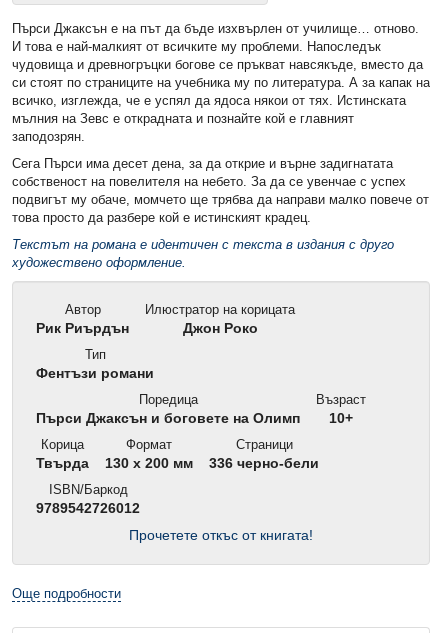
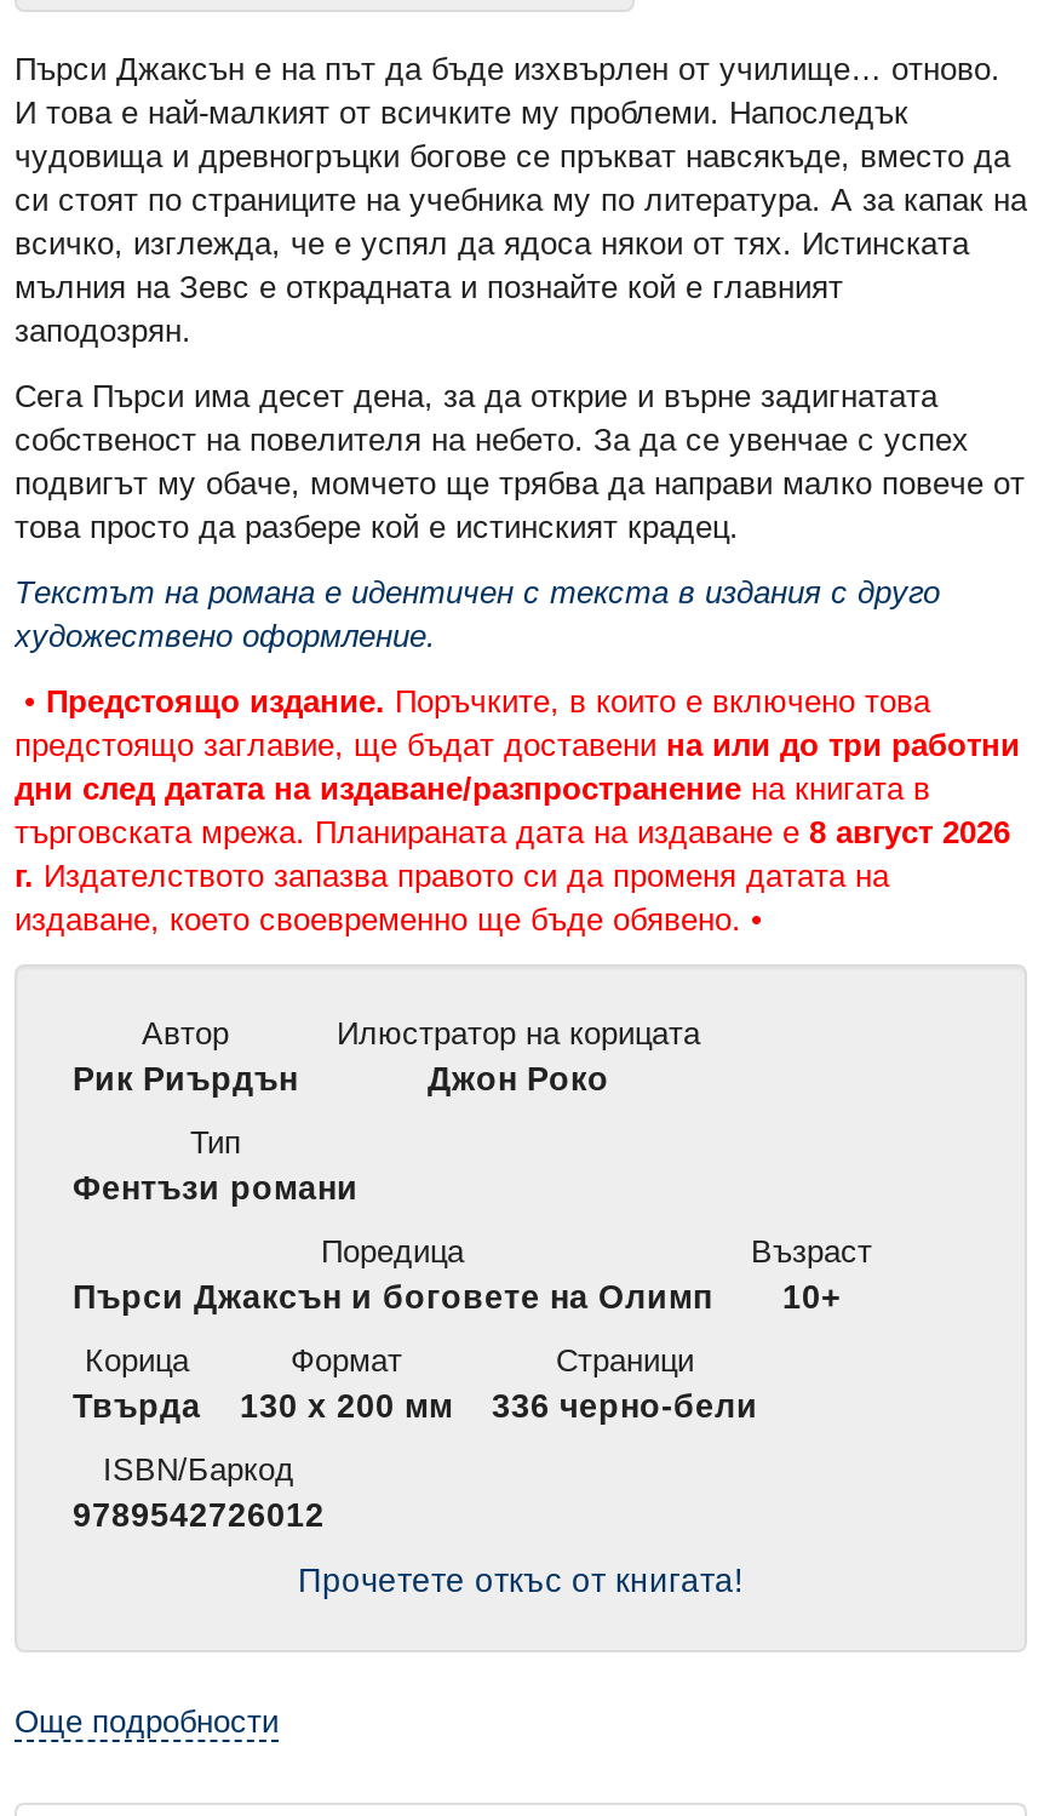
+ • Предстоящо издание. Поръчките, в които е включено това
+ предстоящо заглавие, ще бъдат доставени на или до три работни
+ дни след датата на издаване/разпространение на книгата в
+ търговската мрежа. Планираната дата на издаване е 8 август 2026
+ г. Издателството запазва правото си да променя датата на
+ издаване, което своевременно ще бъде обявено. •
